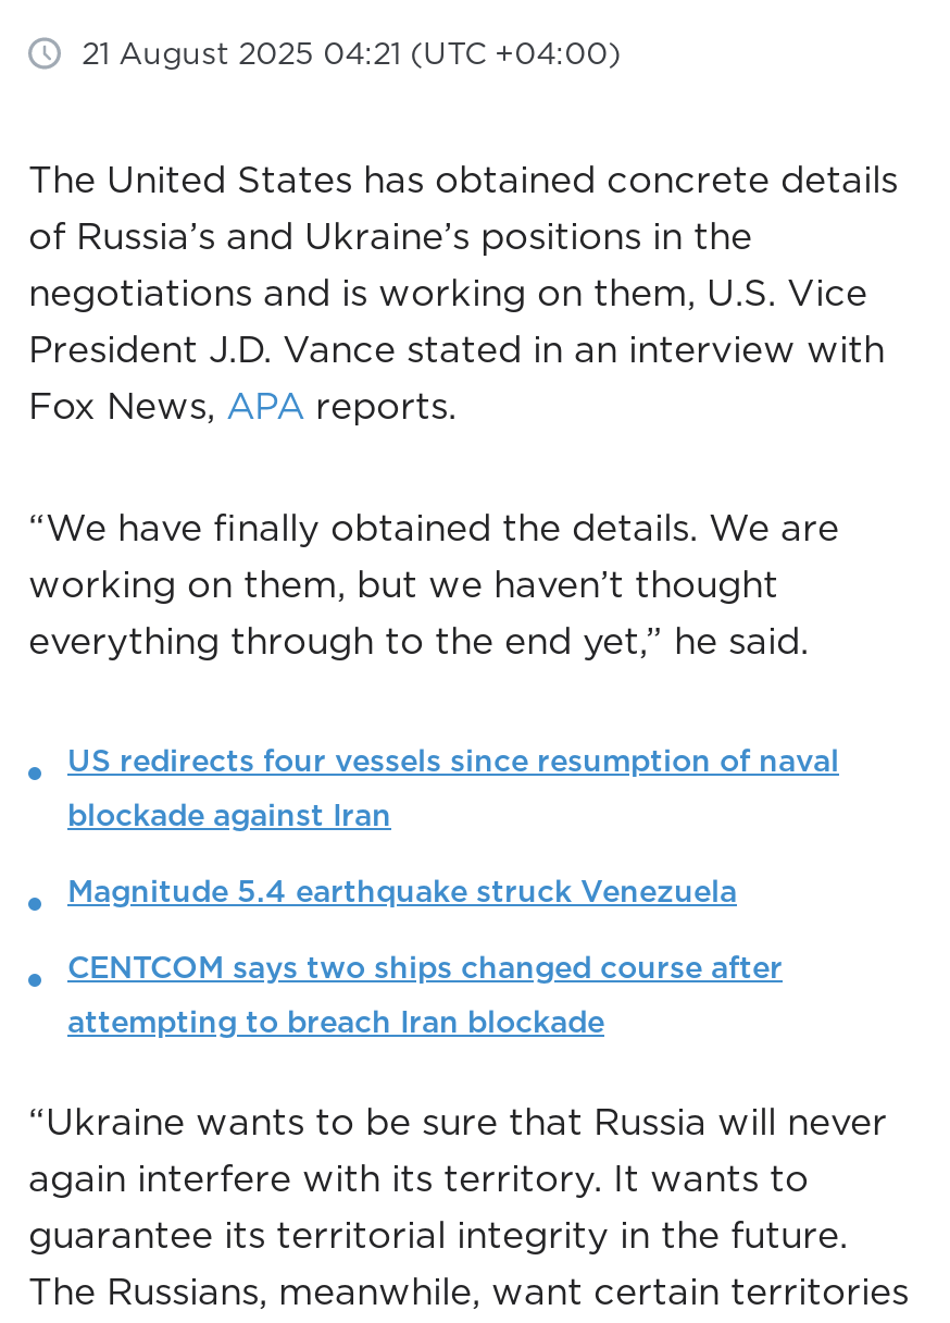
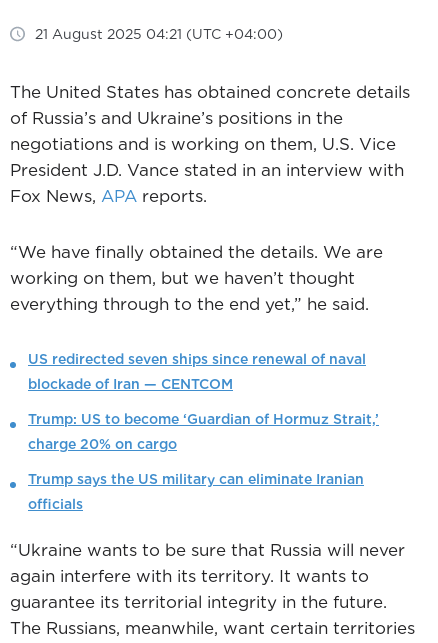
- US redirects four vessels since resumption of naval
- blockade against Iran
- Magnitude 5.4 earthquake struck Venezuela
- CENTCOM says two ships changed course after
- attempting to breach Iran blockade
+ US redirected seven ships since renewal of naval
+ blockade of Iran — CENTCOM
+ Trump: US to become ‘Guardian of Hormuz Strait,’
+ charge 20% on cargo
+ Trump says the US military can eliminate Iranian
+ officials
